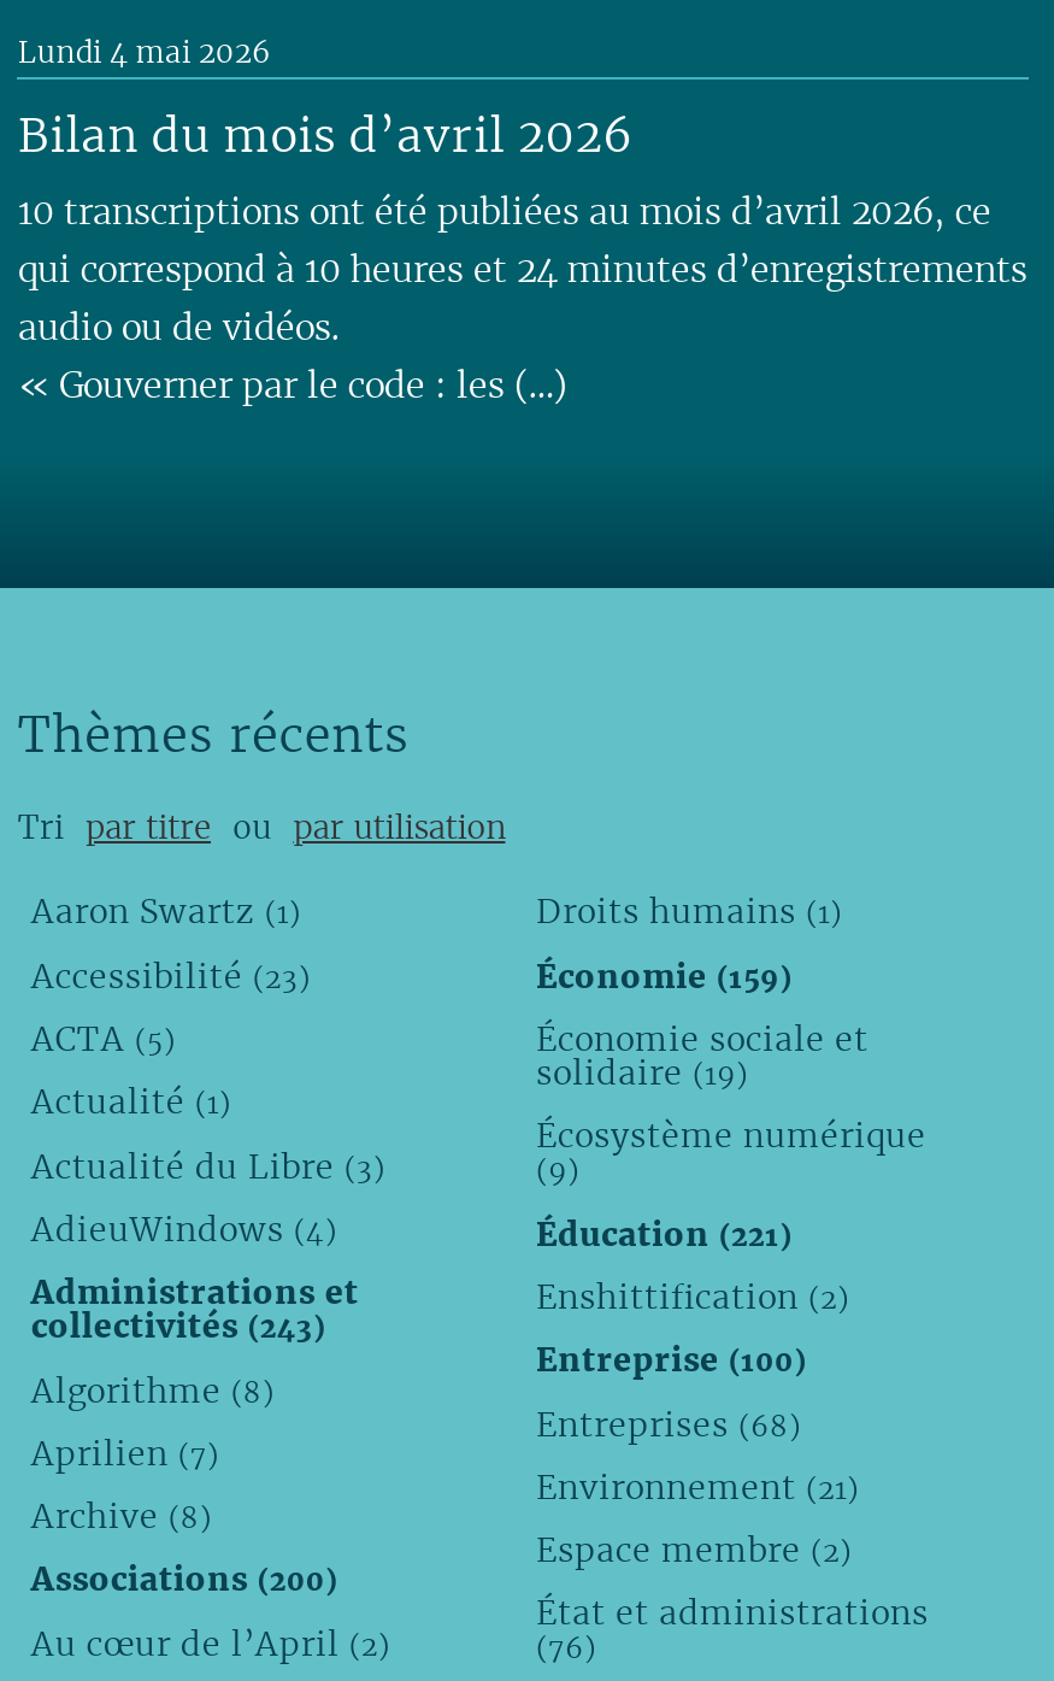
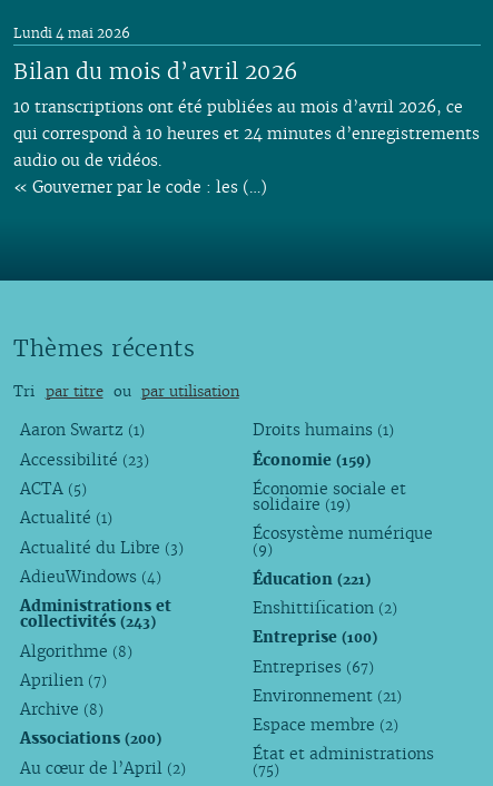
- Entreprises (68)
+ Entreprises (67)

- (76)
+ (75)
